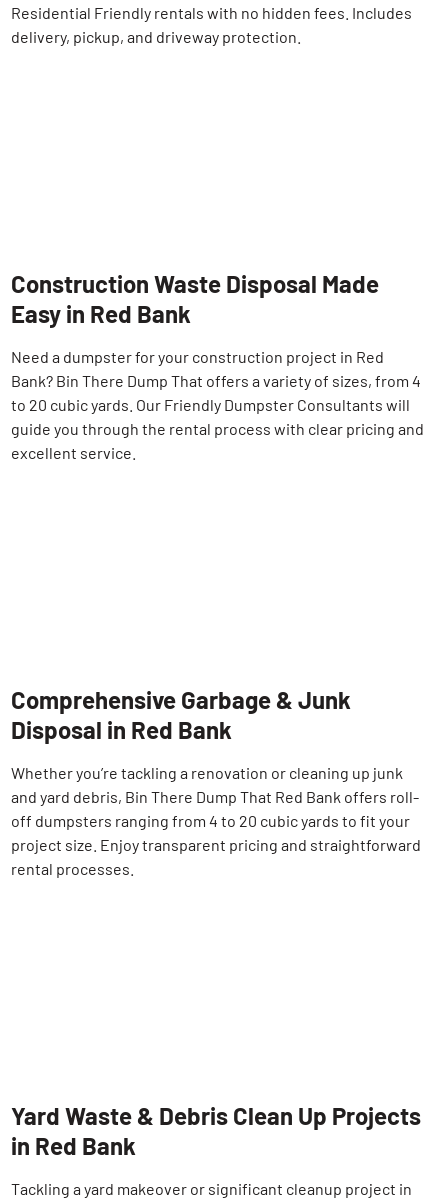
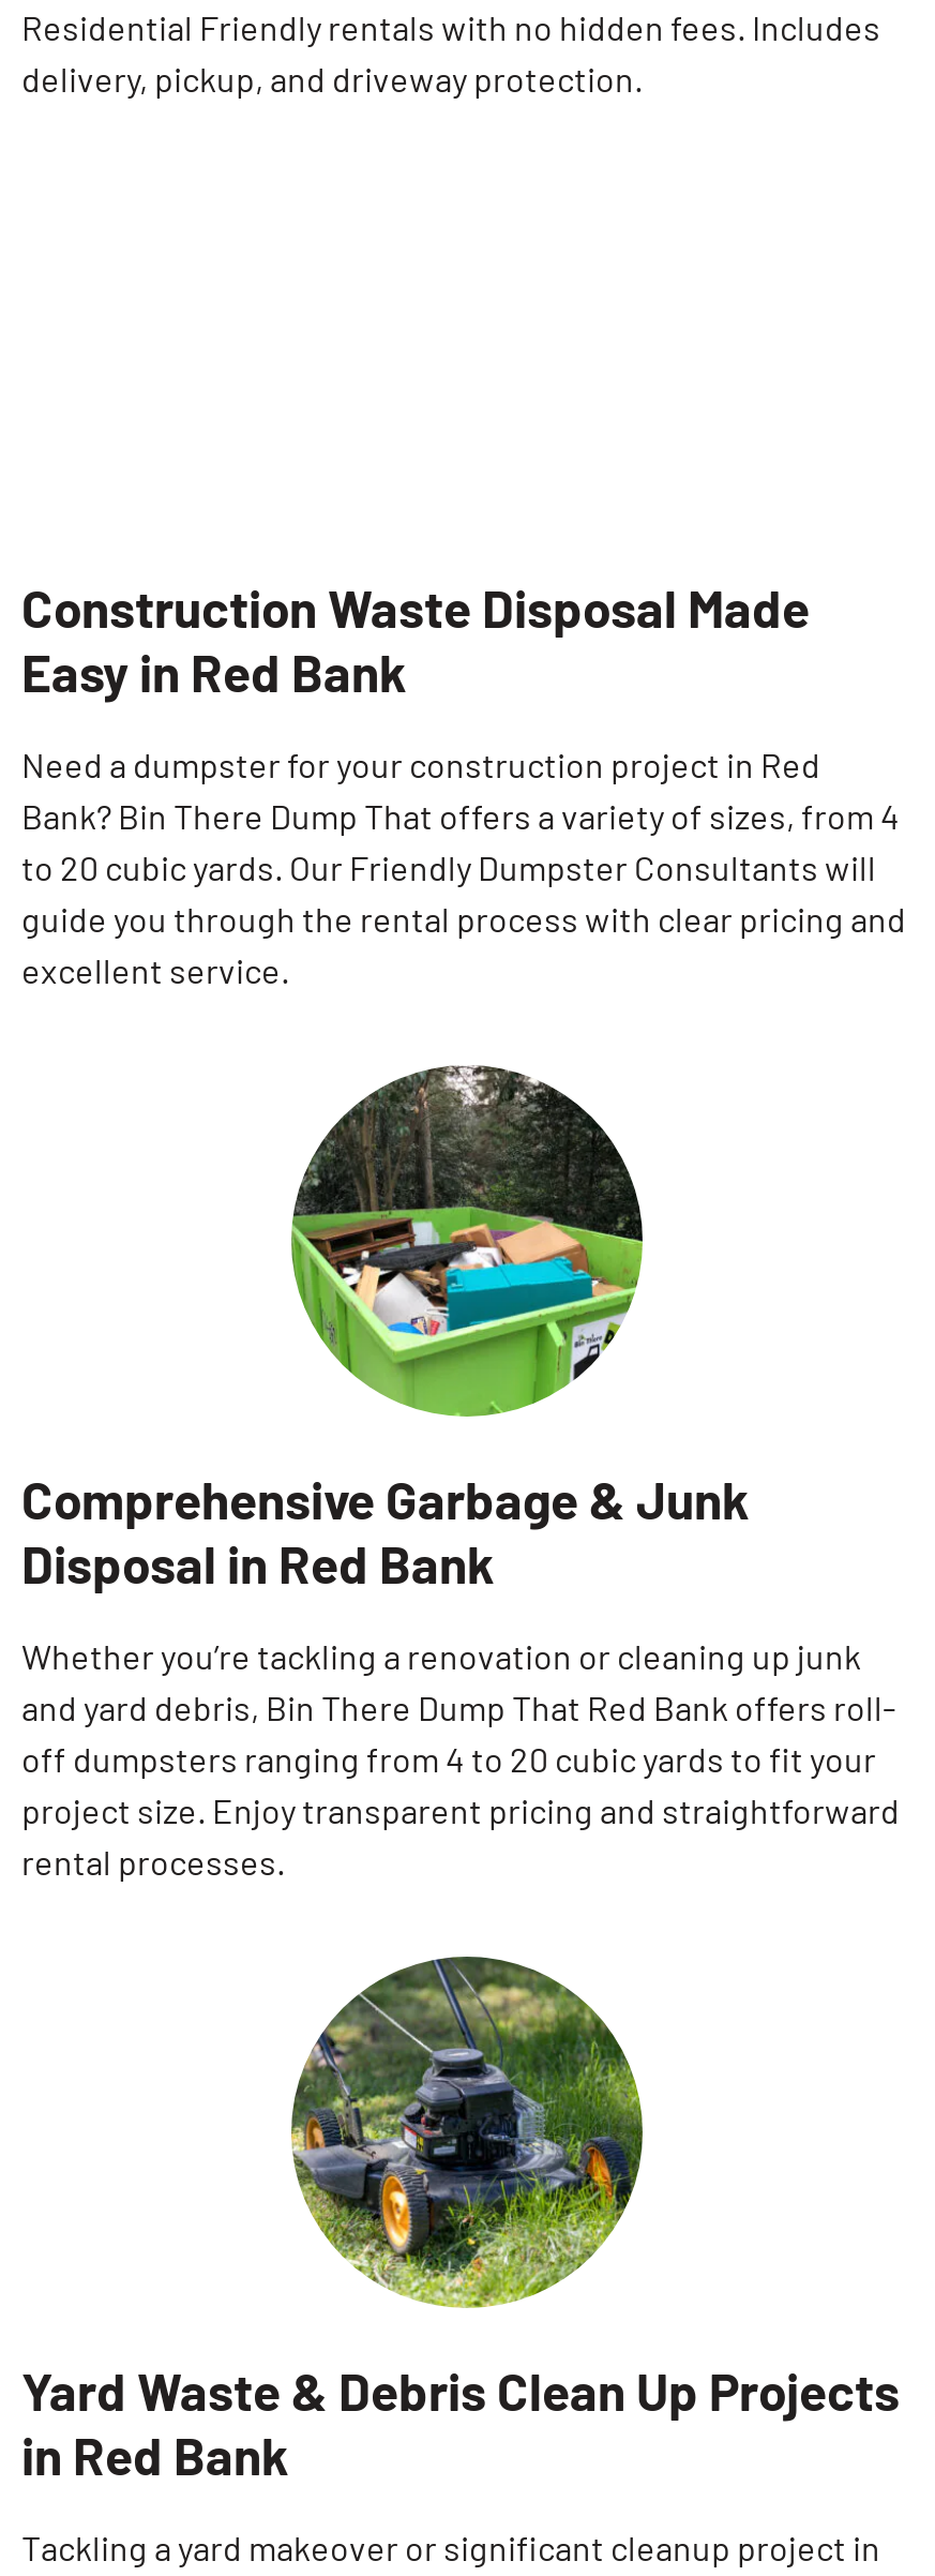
+ [image]

+ [image]
